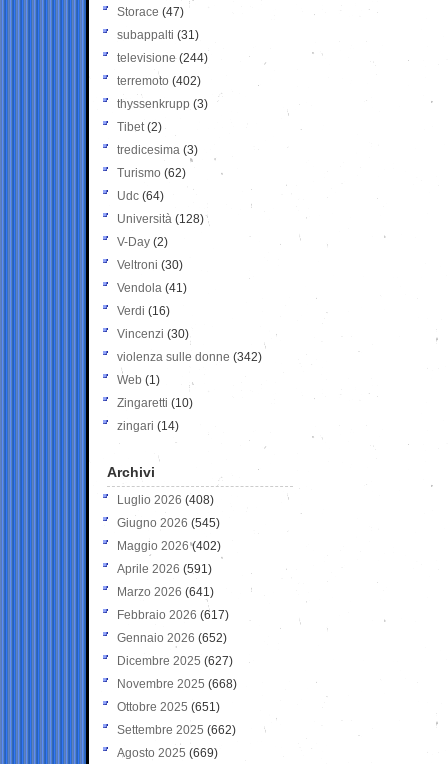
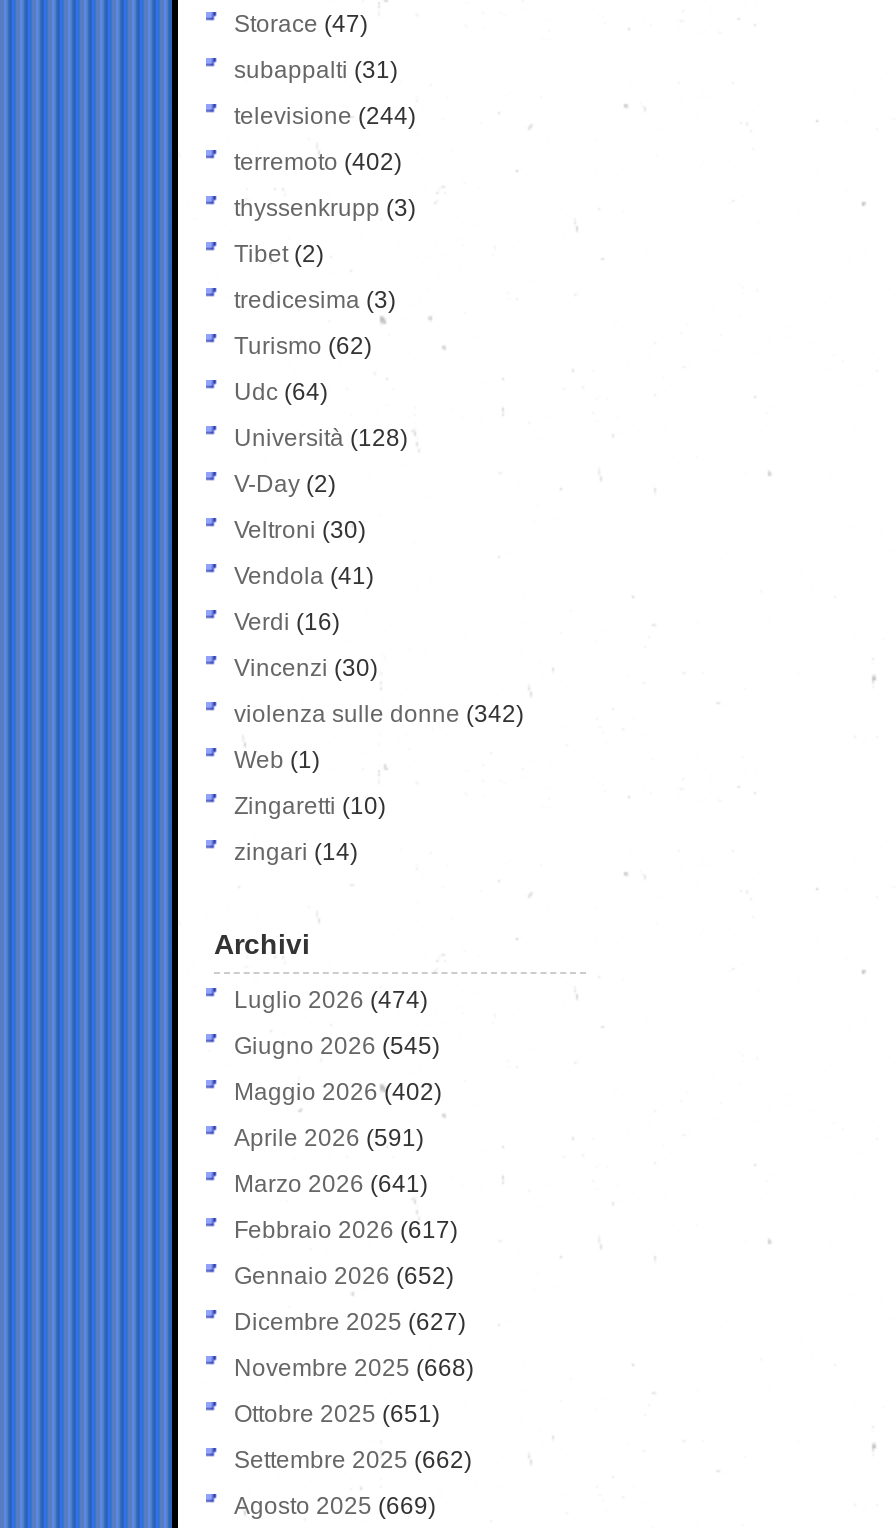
- Luglio 2026 (408)
+ Luglio 2026 (474)
